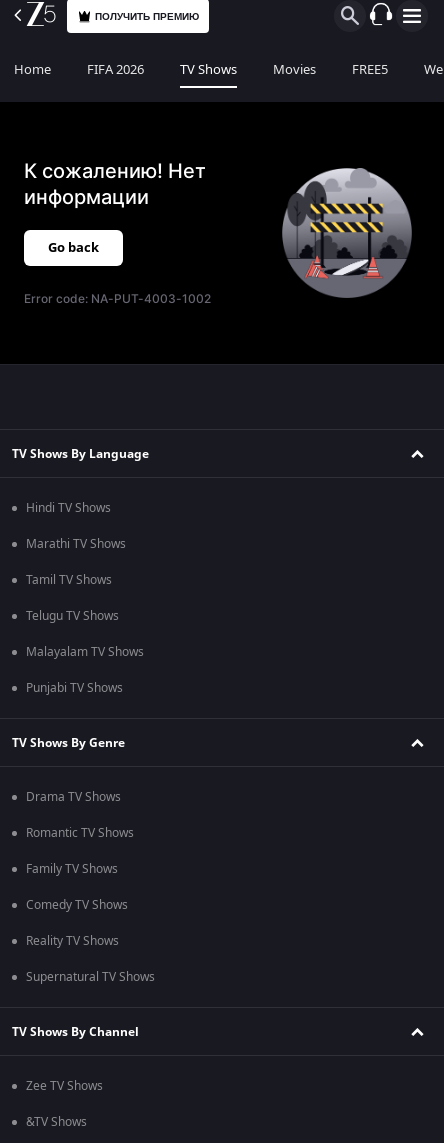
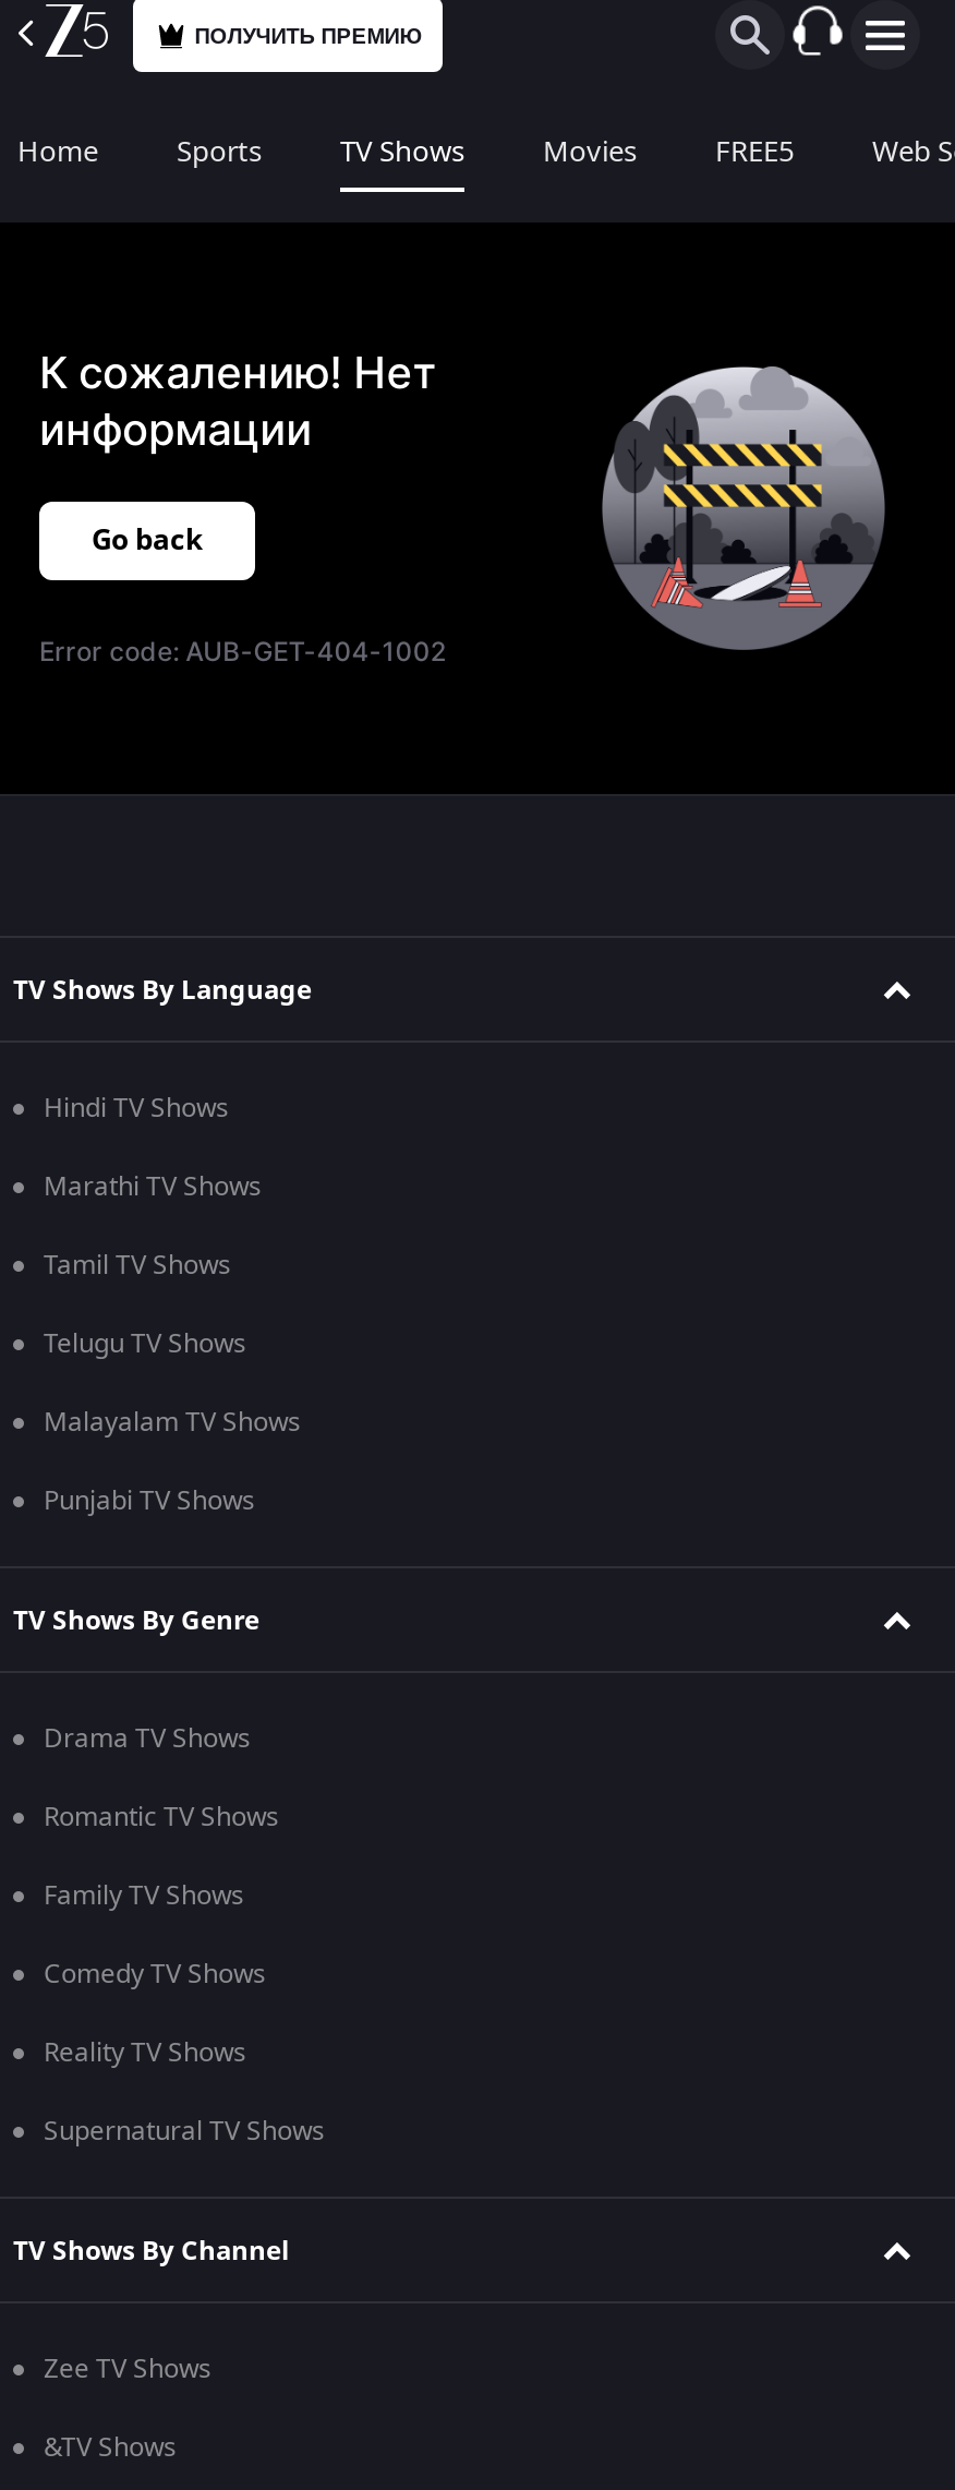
- FIFA 2026
+ Sports

- Error code: NA-PUT-4003-1002
+ Error code: AUB-GET-404-1002
